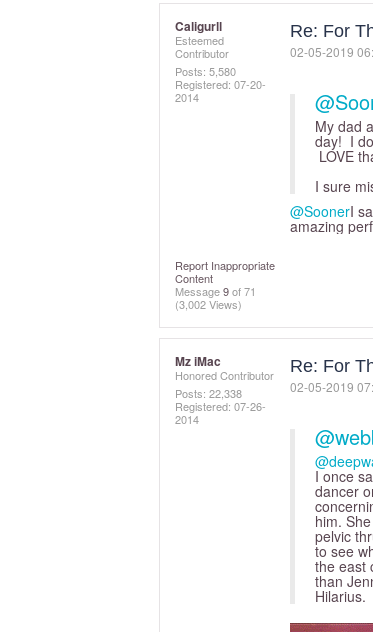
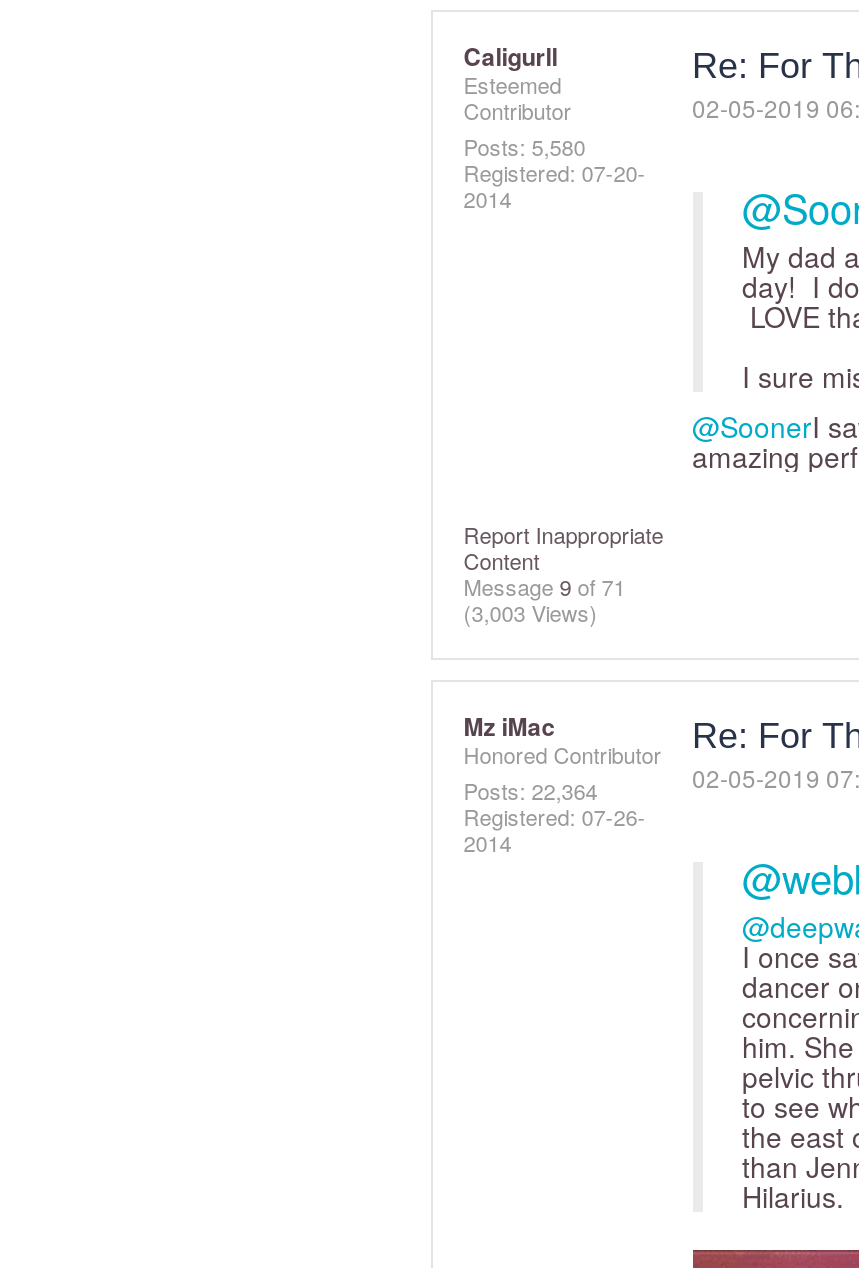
- (3,002 Views)
+ (3,003 Views)

- Posts: 22,338
+ Posts: 22,364
